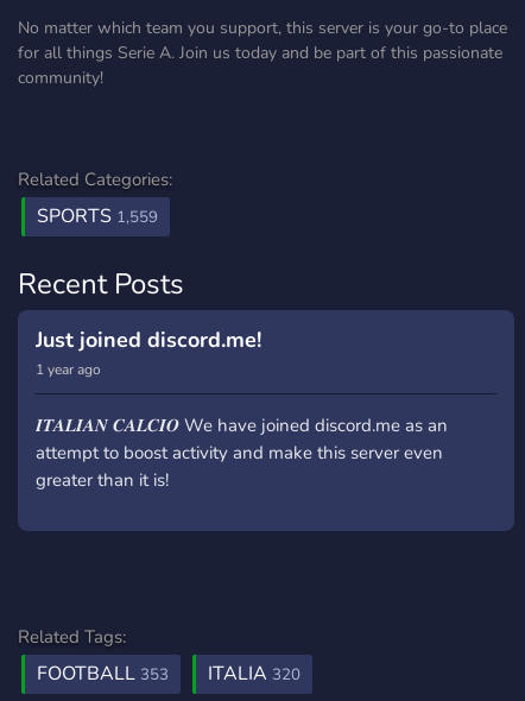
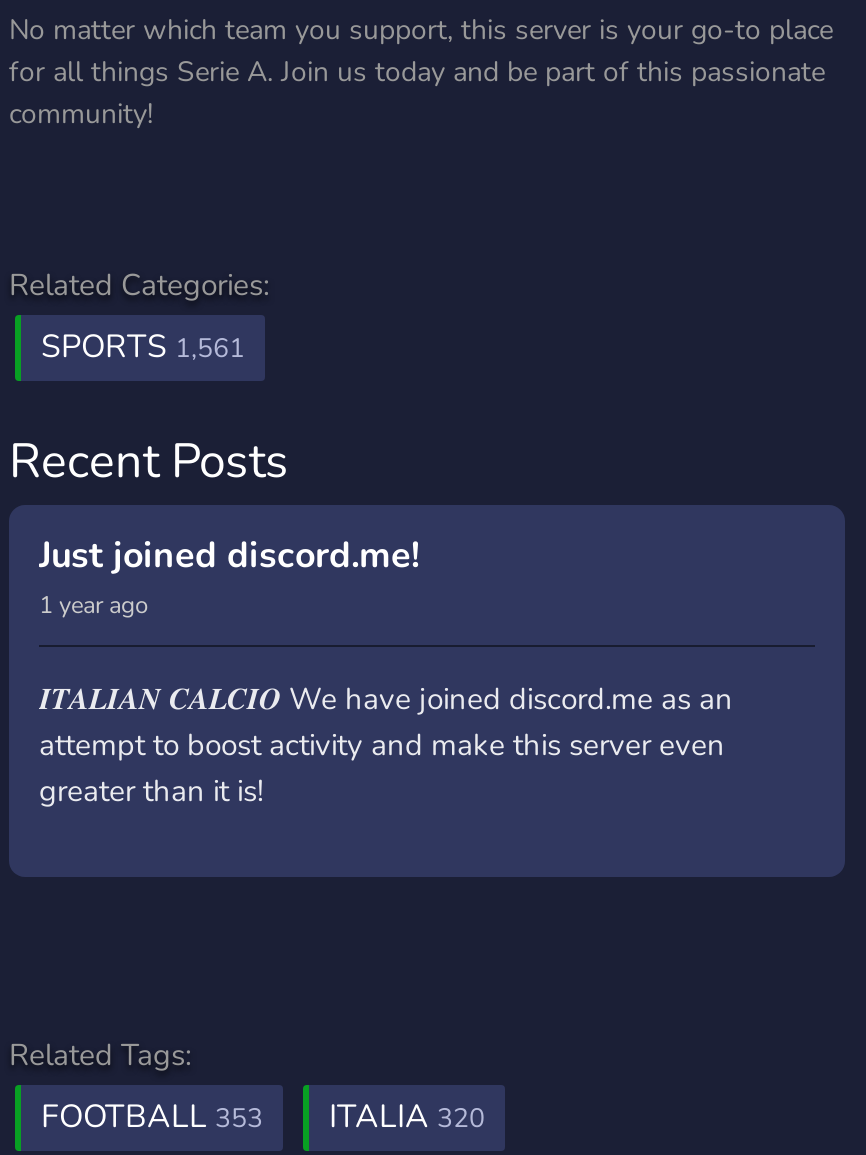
- SPORTS 1,559
+ SPORTS 1,561
